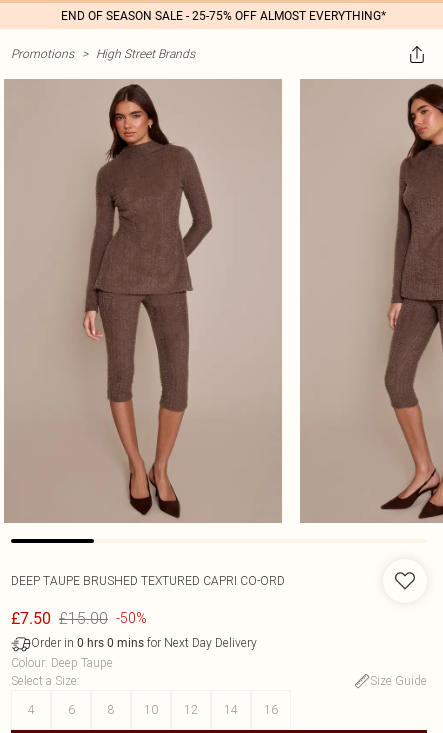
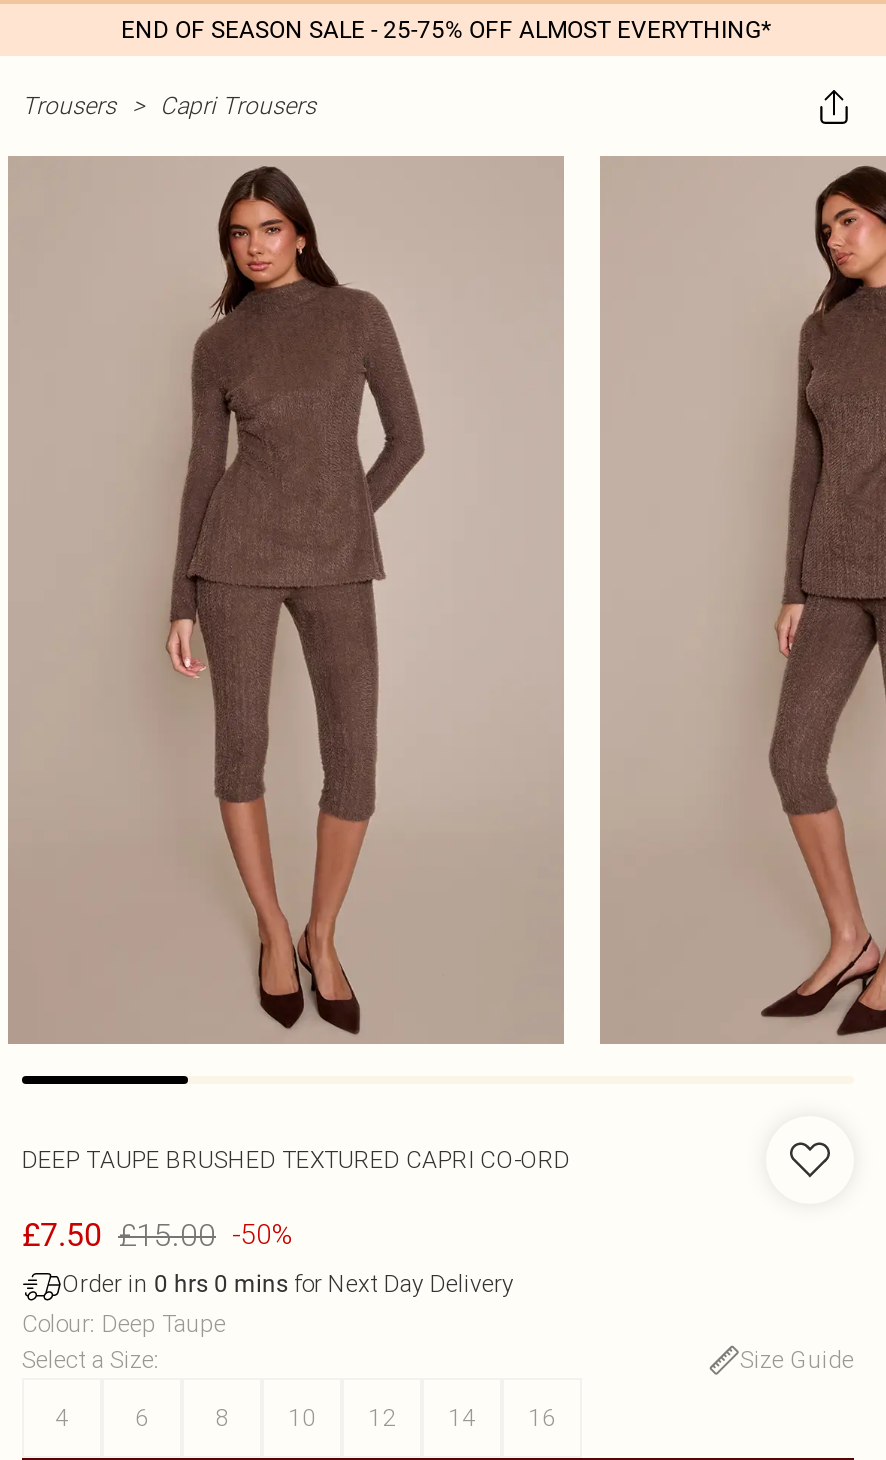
- Promotions > High Street Brands
+ Trousers > Capri Trousers
